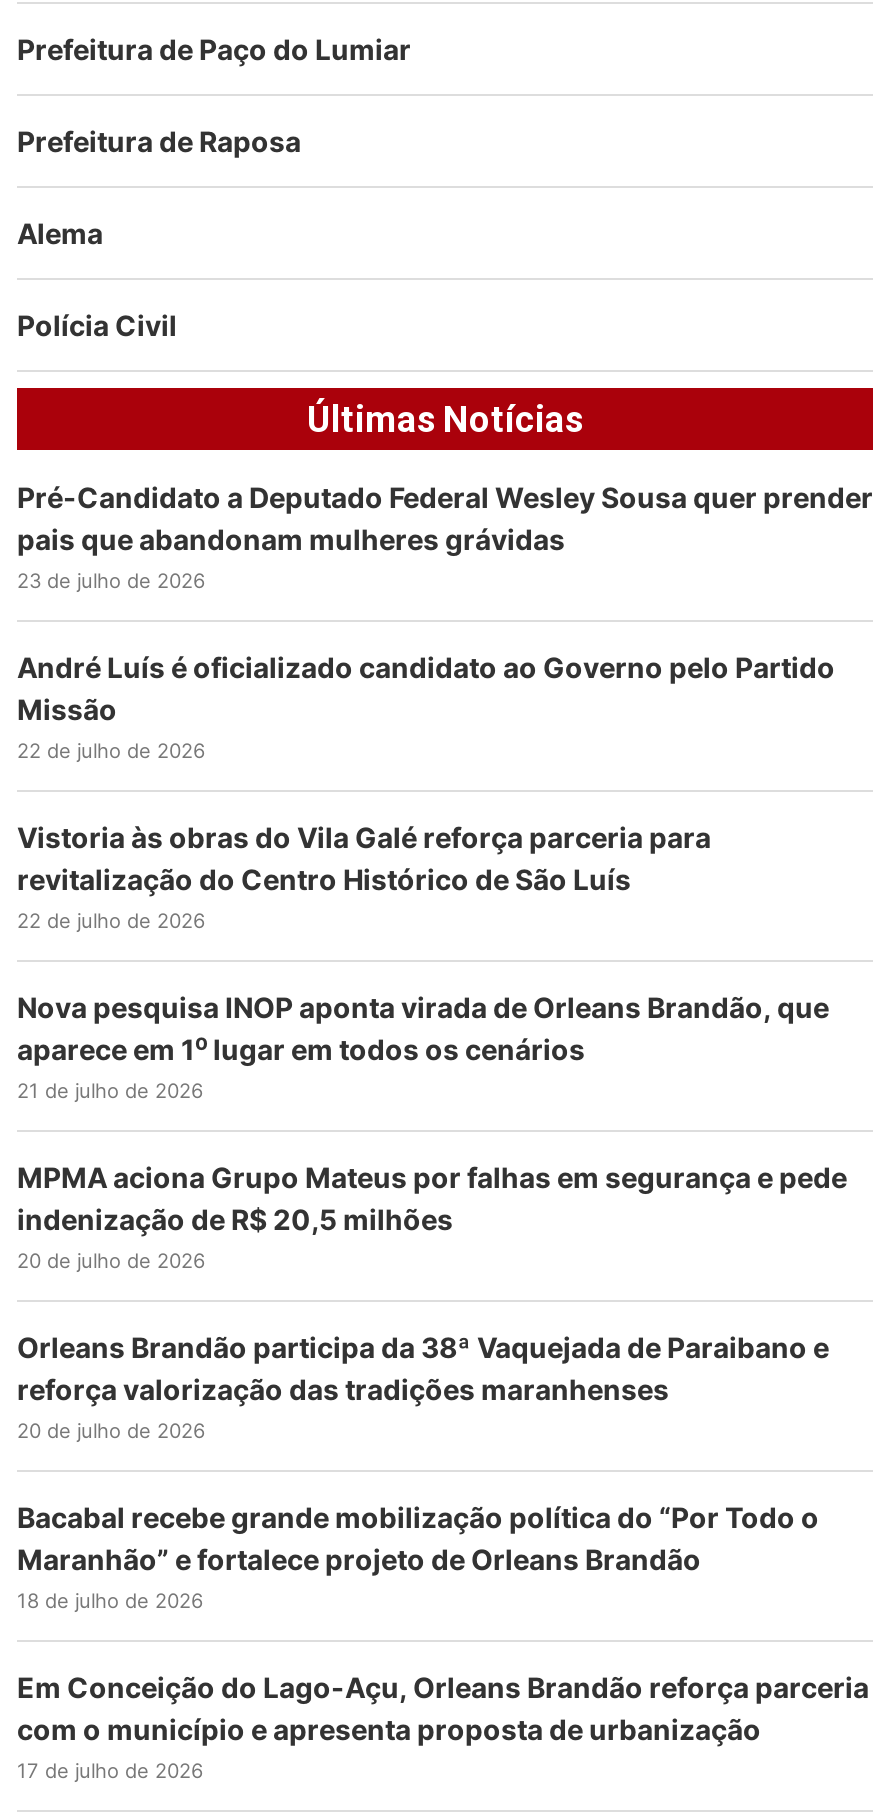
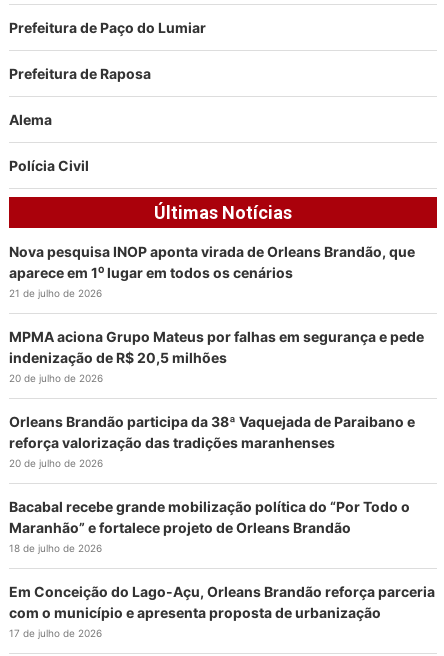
- Pré-Candidato a Deputado Federal Wesley Sousa quer prender
- pais que abandonam mulheres grávidas
- 23 de julho de 2026
- André Luís é oficializado candidato ao Governo pelo Partido
- Missão
- 22 de julho de 2026
- Vistoria às obras do Vila Galé reforça parceria para
- revitalização do Centro Histórico de São Luís
- 22 de julho de 2026
